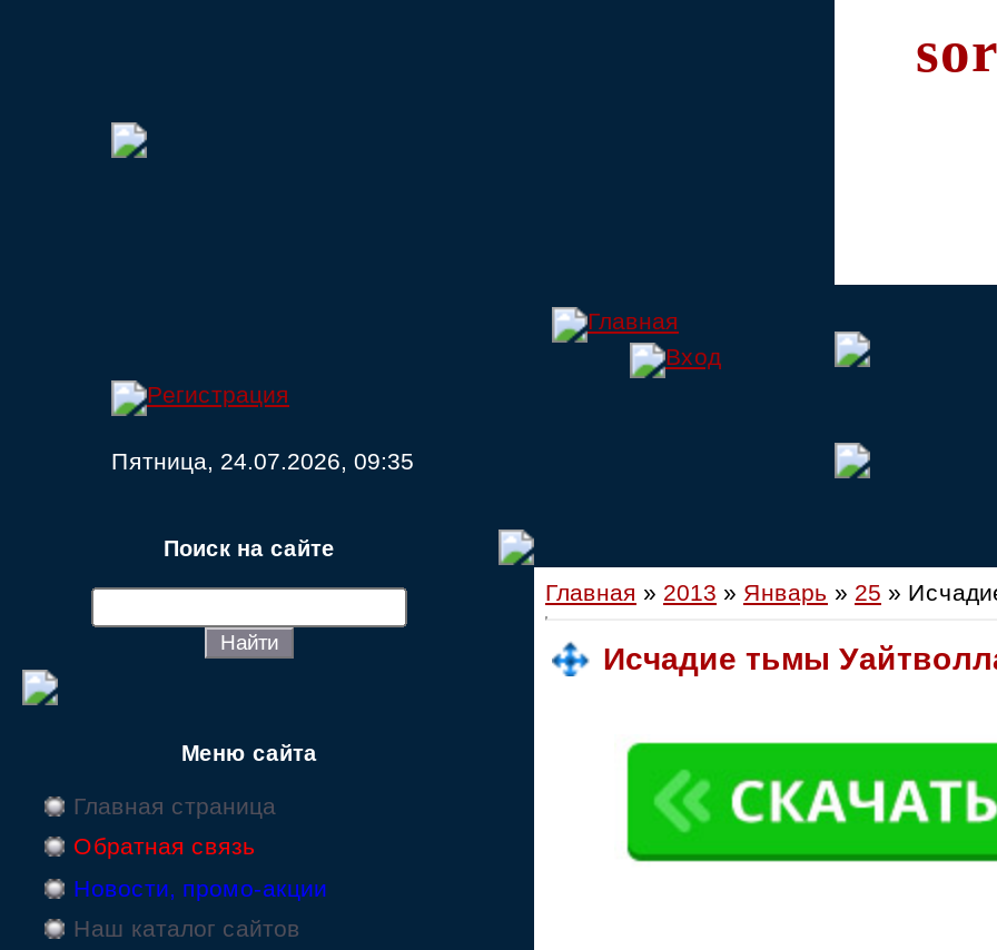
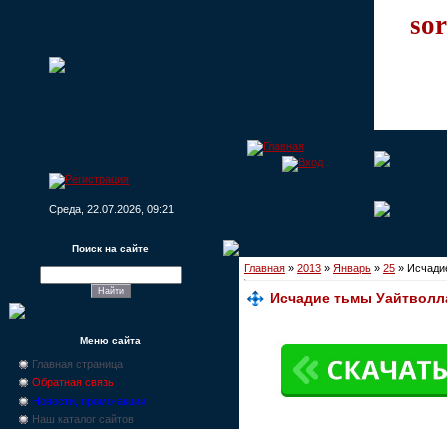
- Пятница, 24.07.2026, 09:35
+ Среда, 22.07.2026, 09:21

- [image]
+ [image]
